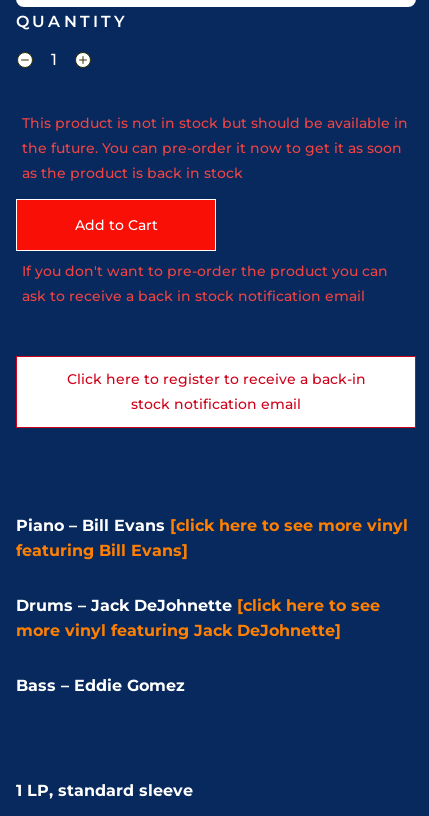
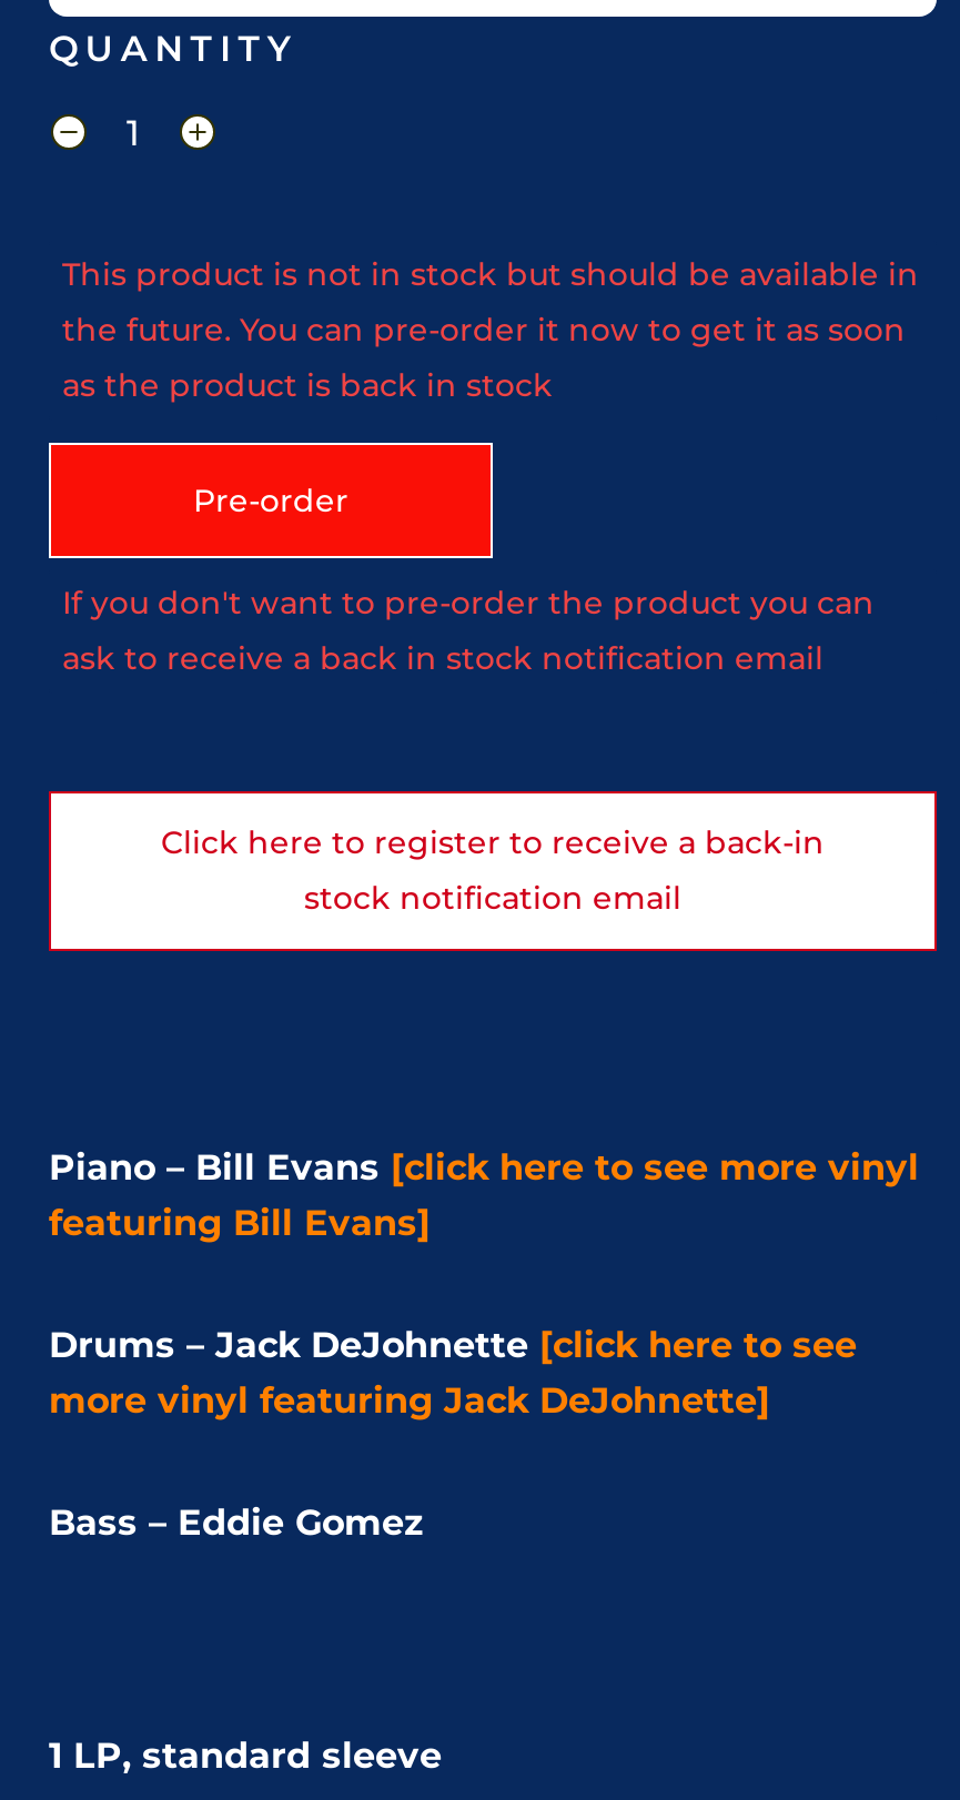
- Add to Cart
+ Pre-order
